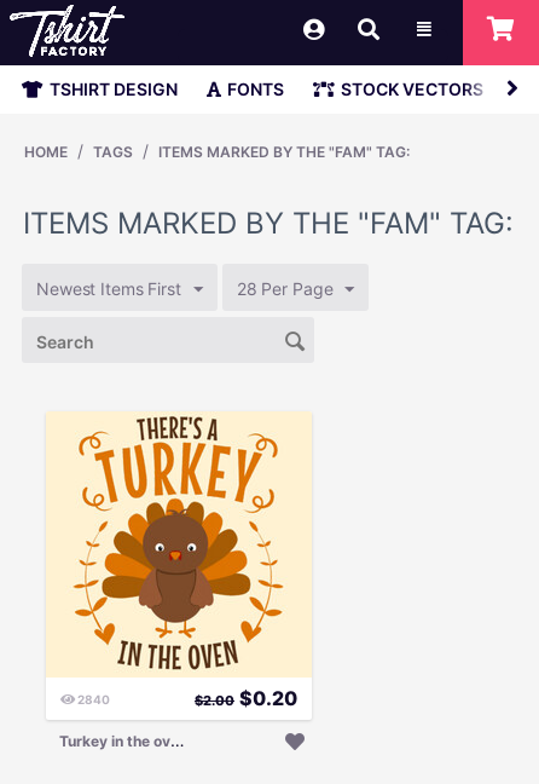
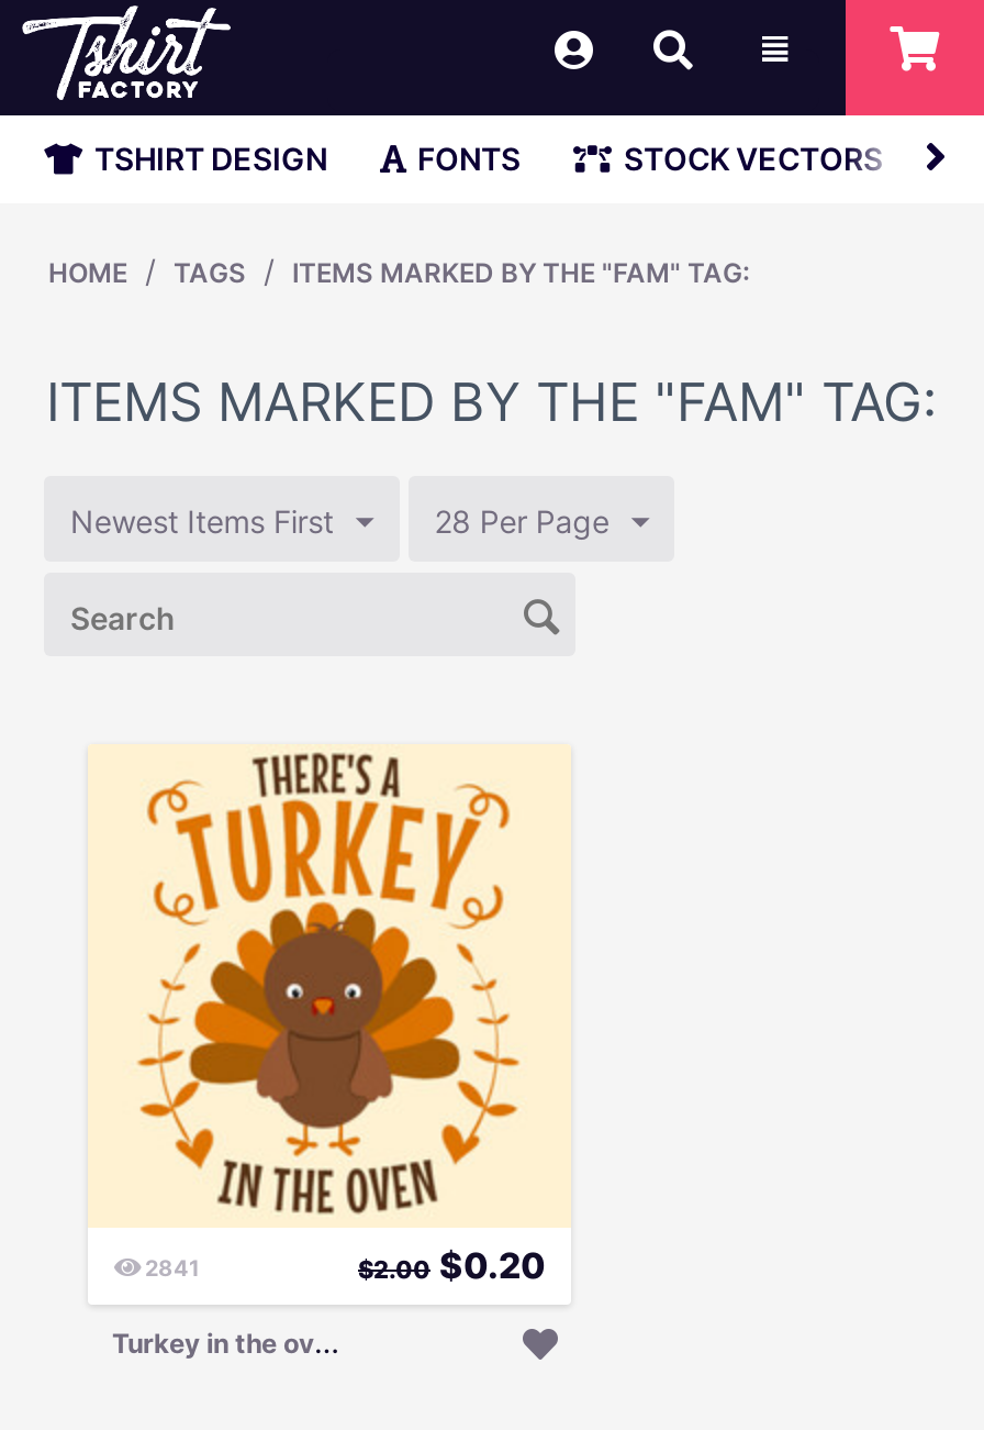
- 2840
+ 2841
